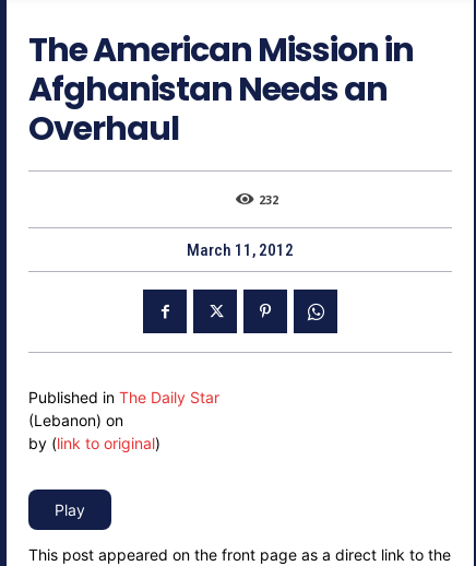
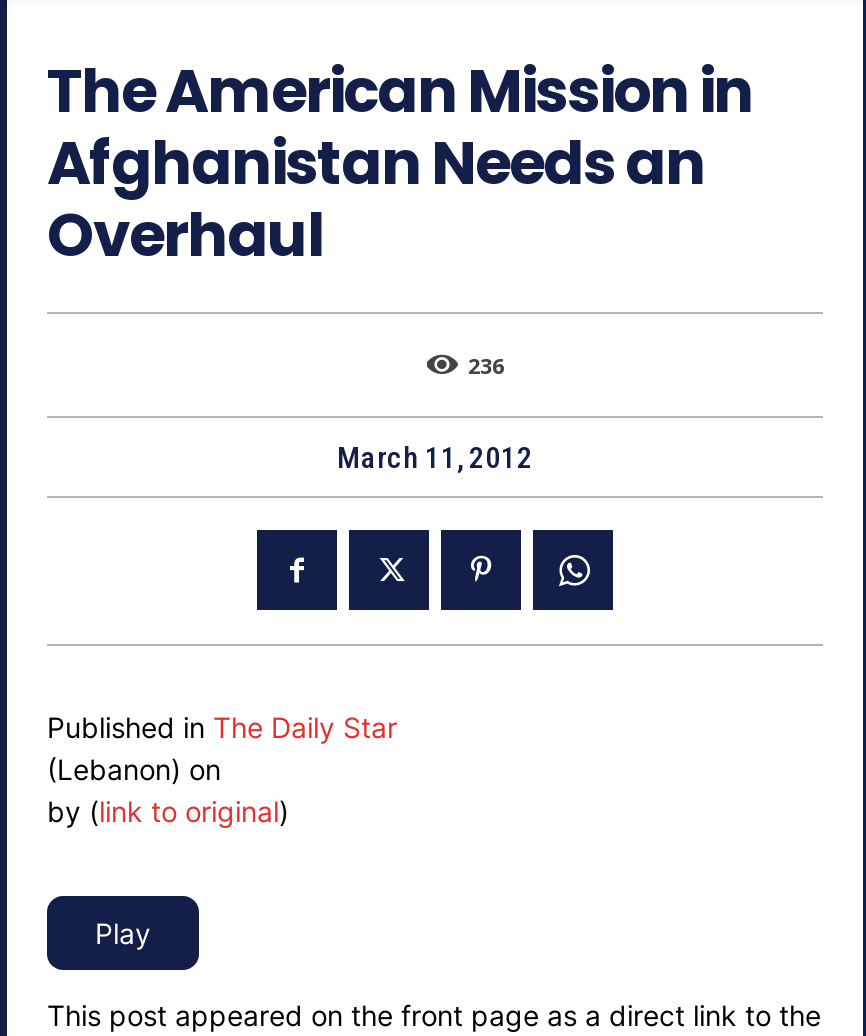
- 232
+ 236
